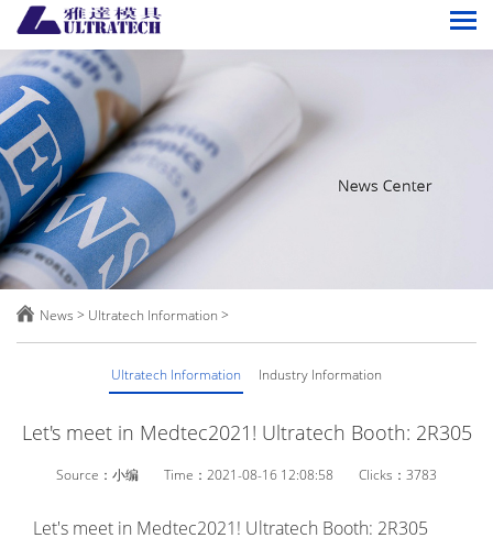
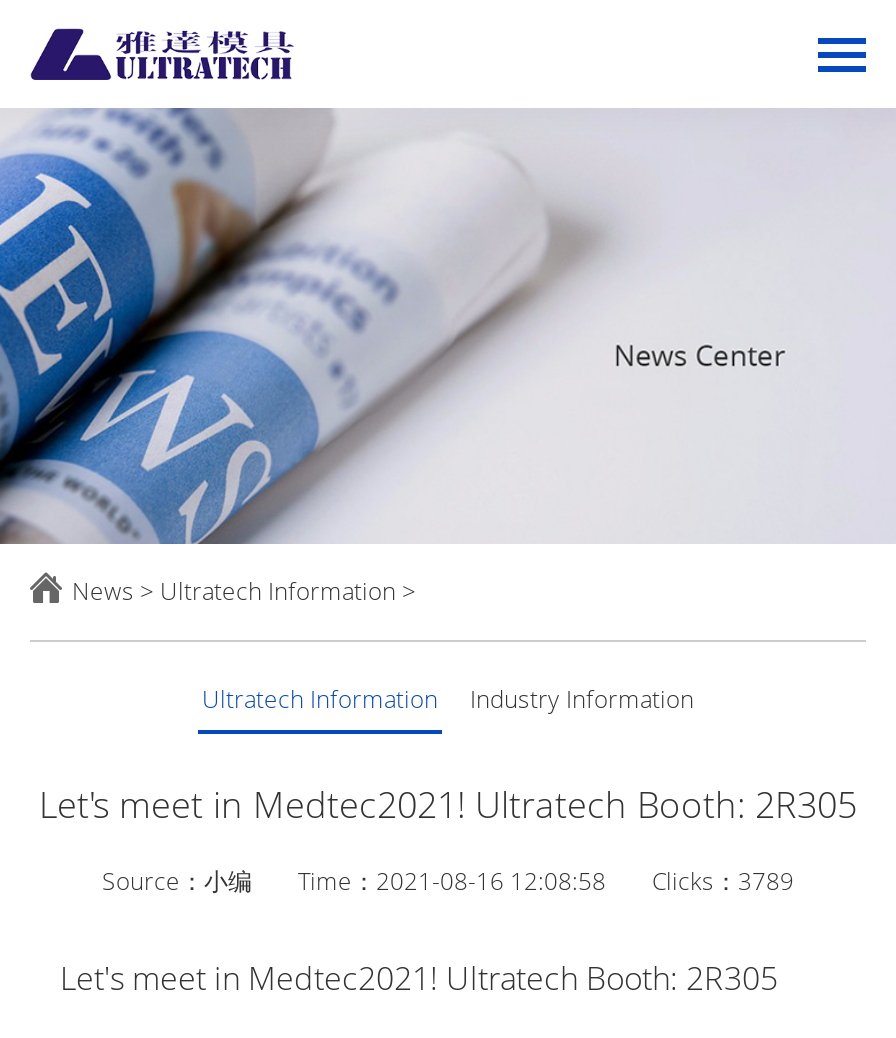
- Source：小编 Time：2021-08-16 12:08:58 Clicks：3783
+ Source：小编 Time：2021-08-16 12:08:58 Clicks：3789
